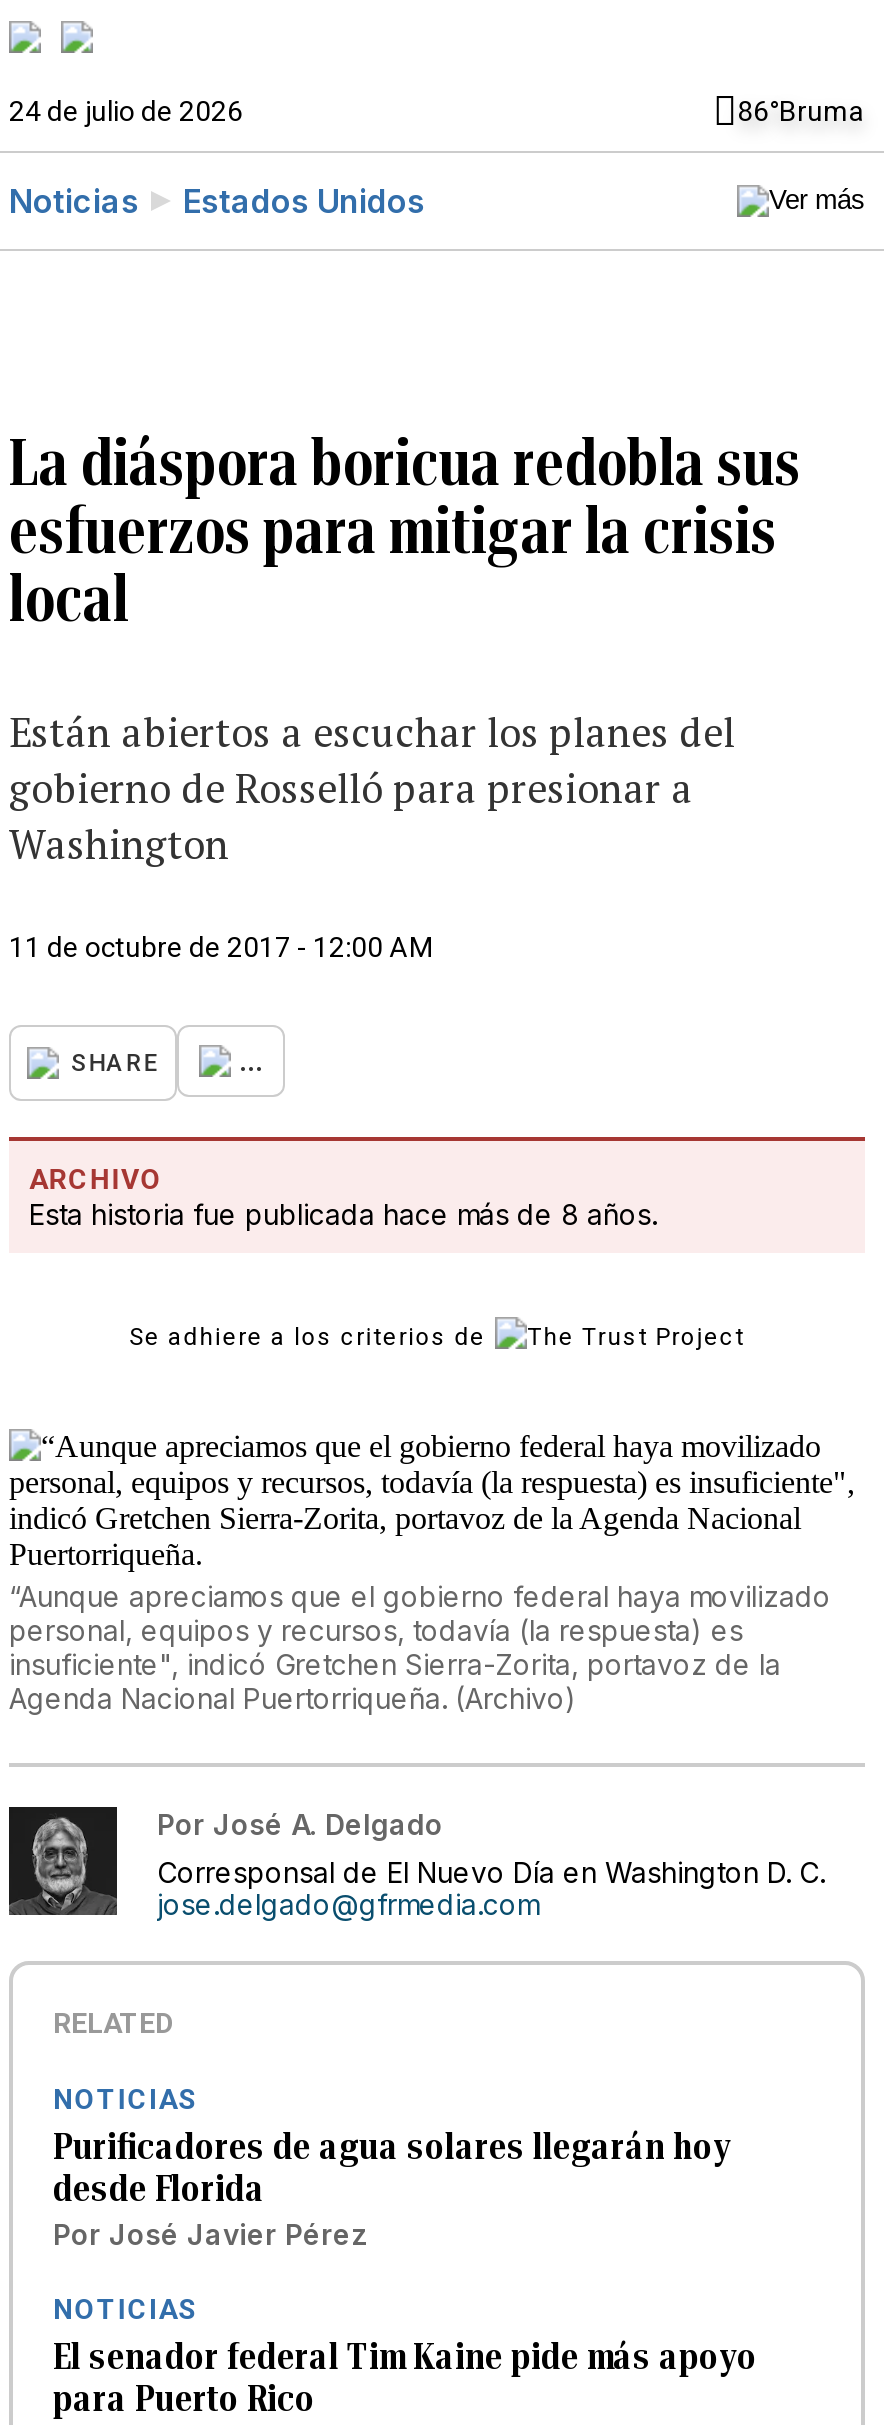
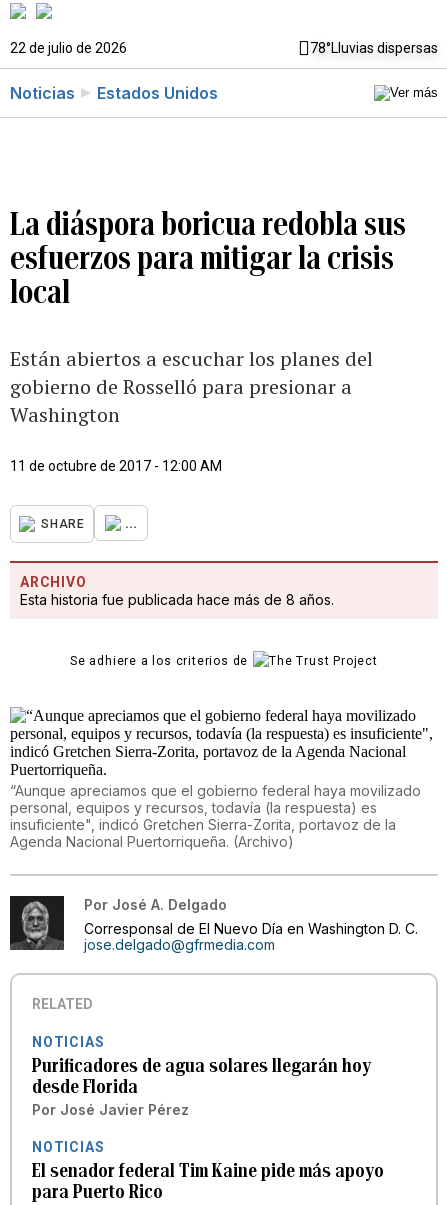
- 24 de julio de 2026
- 86°Bruma
+ 22 de julio de 2026
+ 78°Lluvias dispersas
